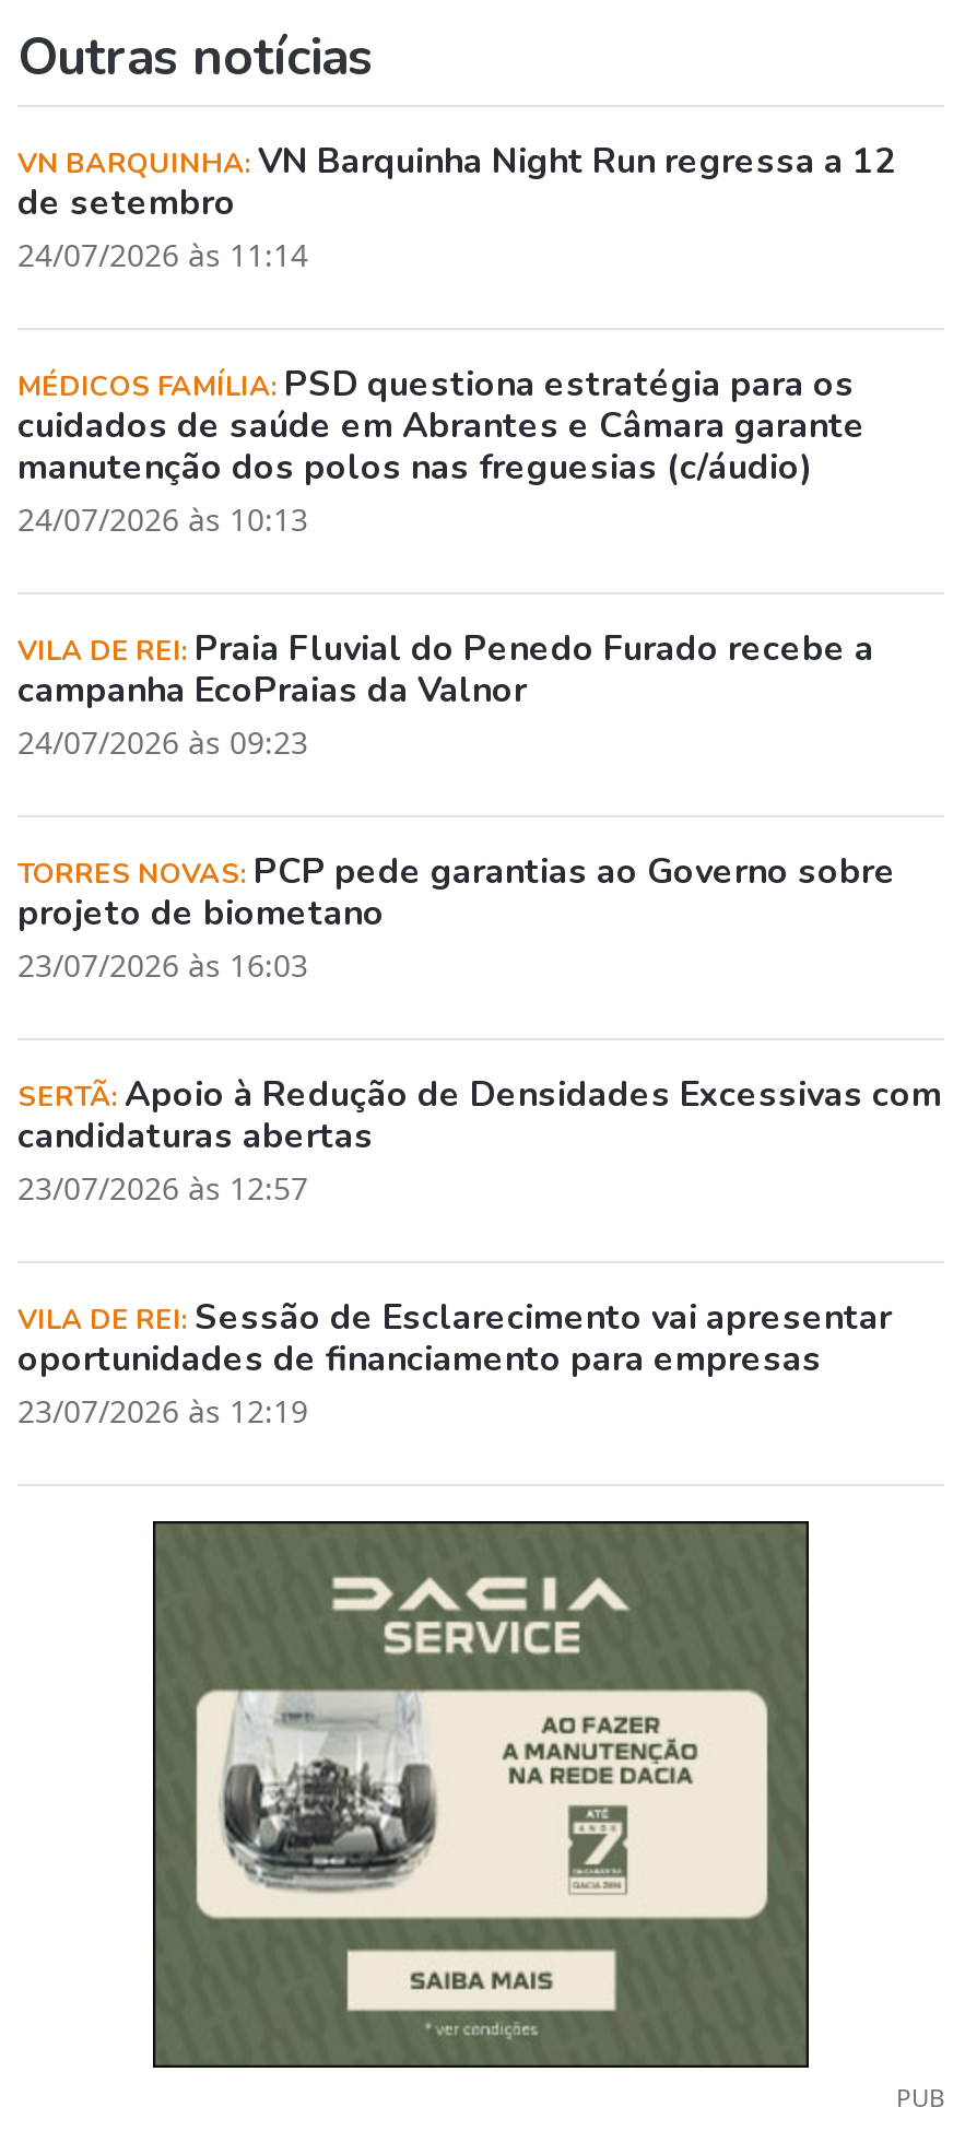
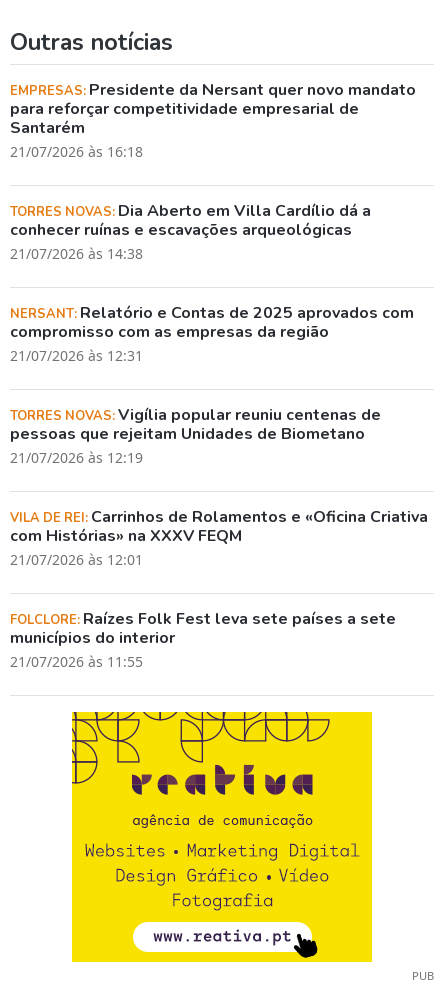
- VN BARQUINHA: VN Barquinha Night Run regressa a 12
- de setembro
- 24/07/2026 às 11:14
+ EMPRESAS: Presidente da Nersant quer novo mandato
+ para reforçar competitividade empresarial de
+ Santarém
+ 21/07/2026 às 16:18

- MÉDICOS FAMÍLIA: PSD questiona estratégia para os
- cuidados de saúde em Abrantes e Câmara garante
- manutenção dos polos nas freguesias (c/áudio)
- 24/07/2026 às 10:13
+ TORRES NOVAS: Dia Aberto em Villa Cardílio dá a
+ conhecer ruínas e escavações arqueológicas
+ 21/07/2026 às 14:38

- VILA DE REI: Praia Fluvial do Penedo Furado recebe a
- campanha EcoPraias da Valnor
- 24/07/2026 às 09:23
+ NERSANT: Relatório e Contas de 2025 aprovados com
+ compromisso com as empresas da região
+ 21/07/2026 às 12:31

- TORRES NOVAS: PCP pede garantias ao Governo sobre
- projeto de biometano
- 23/07/2026 às 16:03
+ TORRES NOVAS: Vigília popular reuniu centenas de
+ pessoas que rejeitam Unidades de Biometano
+ 21/07/2026 às 12:19

- SERTÃ: Apoio à Redução de Densidades Excessivas com
- candidaturas abertas
- 23/07/2026 às 12:57
+ VILA DE REI: Carrinhos de Rolamentos e «Oficina Criativa
+ com Histórias» na XXXV FEQM
+ 21/07/2026 às 12:01

- VILA DE REI: Sessão de Esclarecimento vai apresentar
- oportunidades de financiamento para empresas
- 23/07/2026 às 12:19
+ FOLCLORE: Raízes Folk Fest leva sete países a sete
+ municípios do interior
+ 21/07/2026 às 11:55

- [image]
+ [image]
